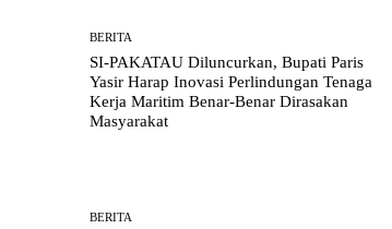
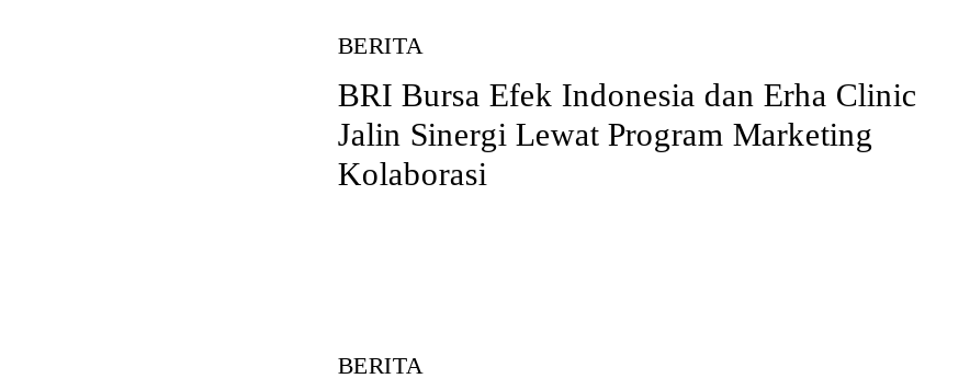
- SI-PAKATAU Diluncurkan, Bupati Paris
- Yasir Harap Inovasi Perlindungan Tenaga
- Kerja Maritim Benar-Benar Dirasakan
- Masyarakat
+ BRI Bursa Efek Indonesia dan Erha Clinic
+ Jalin Sinergi Lewat Program Marketing
+ Kolaborasi
